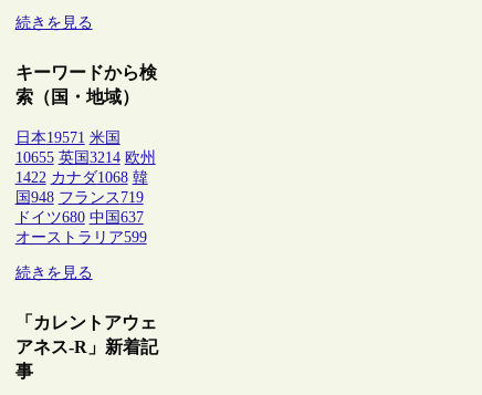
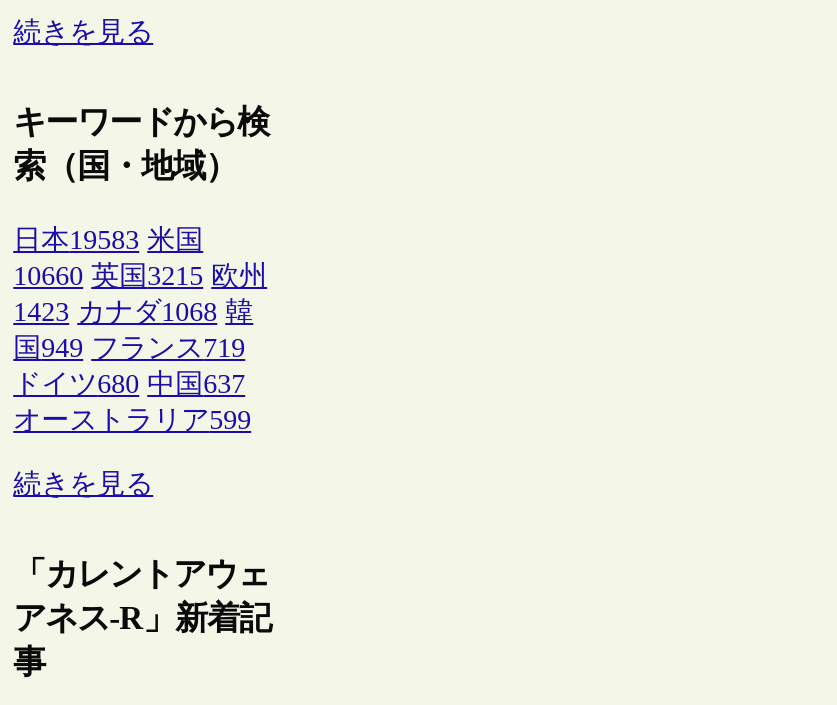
- 日本19571 米国
+ 日本19583 米国

- 10655 英国3214 欧州
+ 10660 英国3215 欧州

- 1422 カナダ1068 韓
+ 1423 カナダ1068 韓

- 国948 フランス719
+ 国949 フランス719
